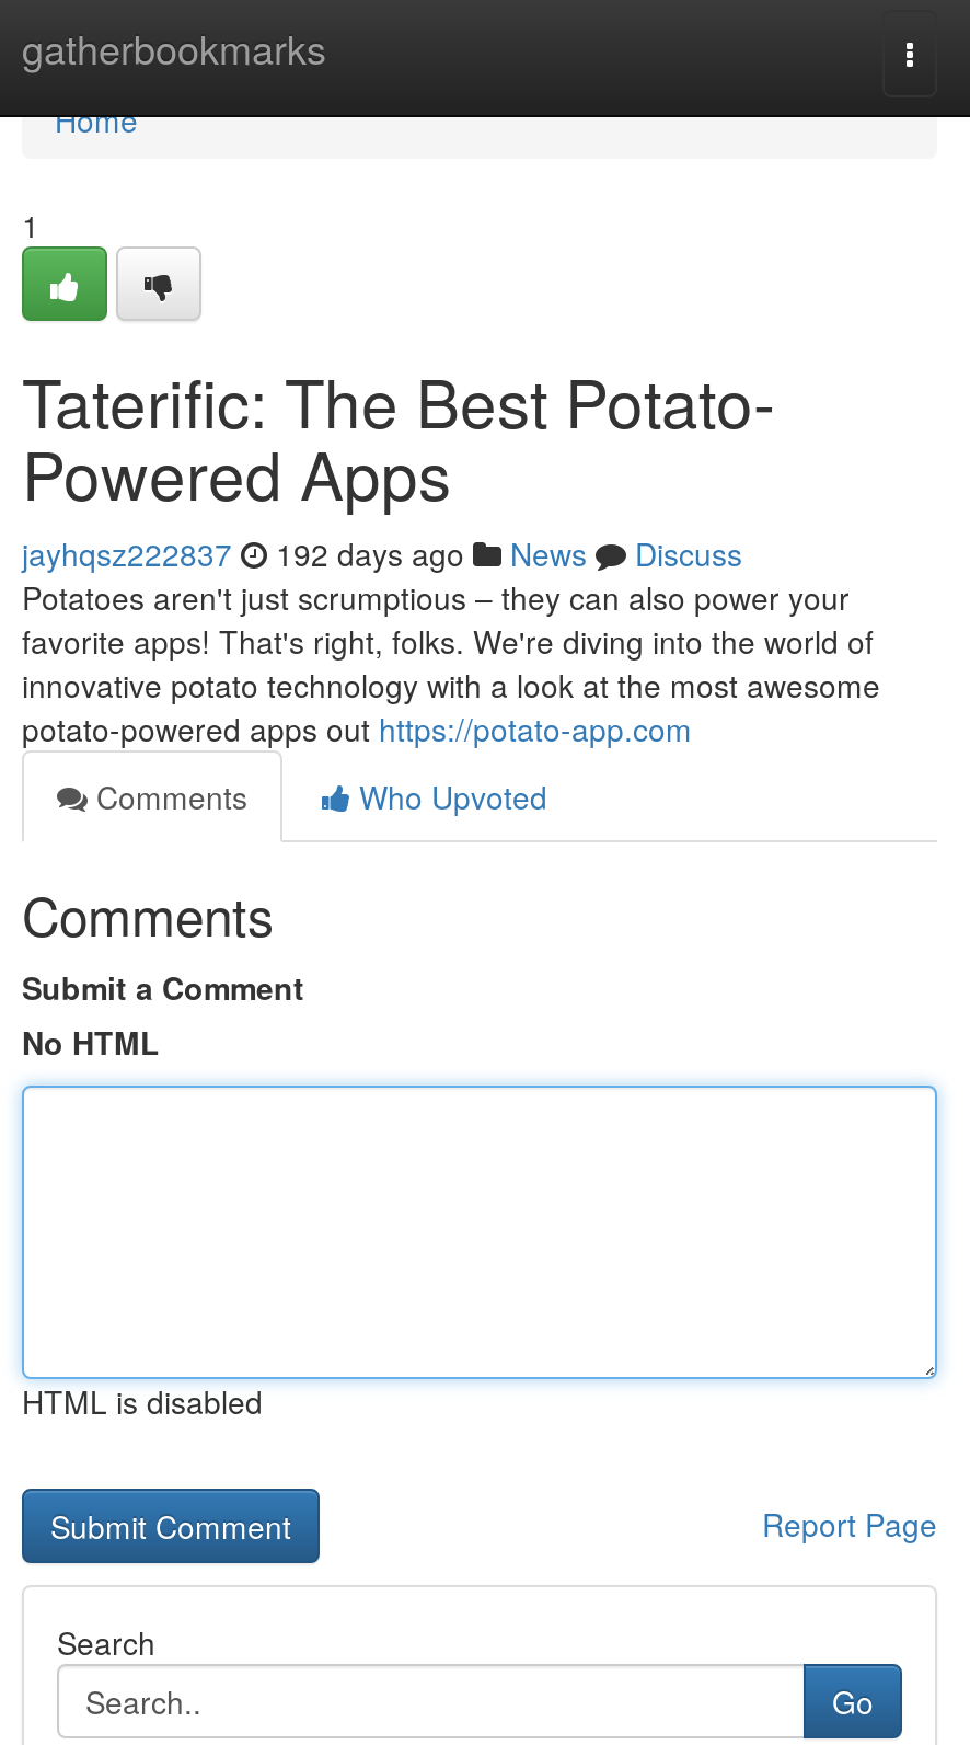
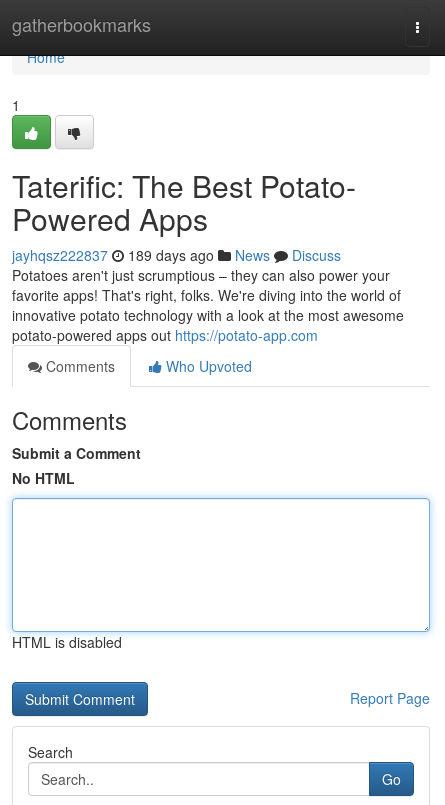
- jayhqsz222837 192 days ago News Discuss
+ jayhqsz222837 189 days ago News Discuss
